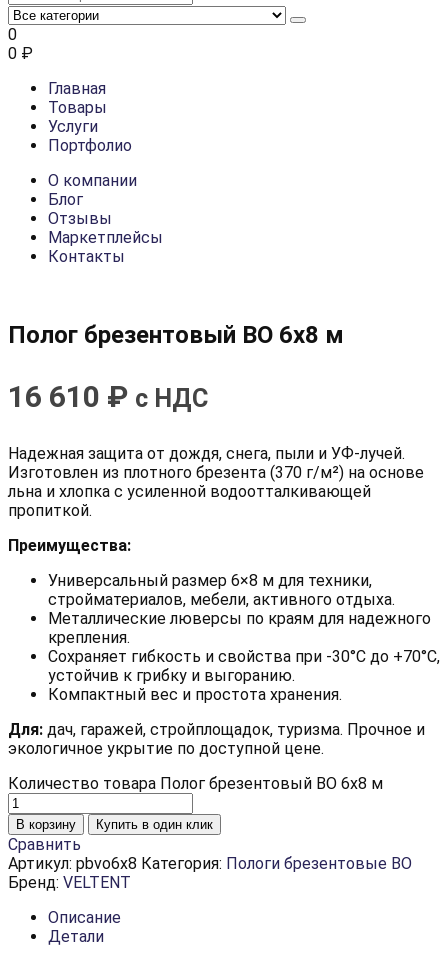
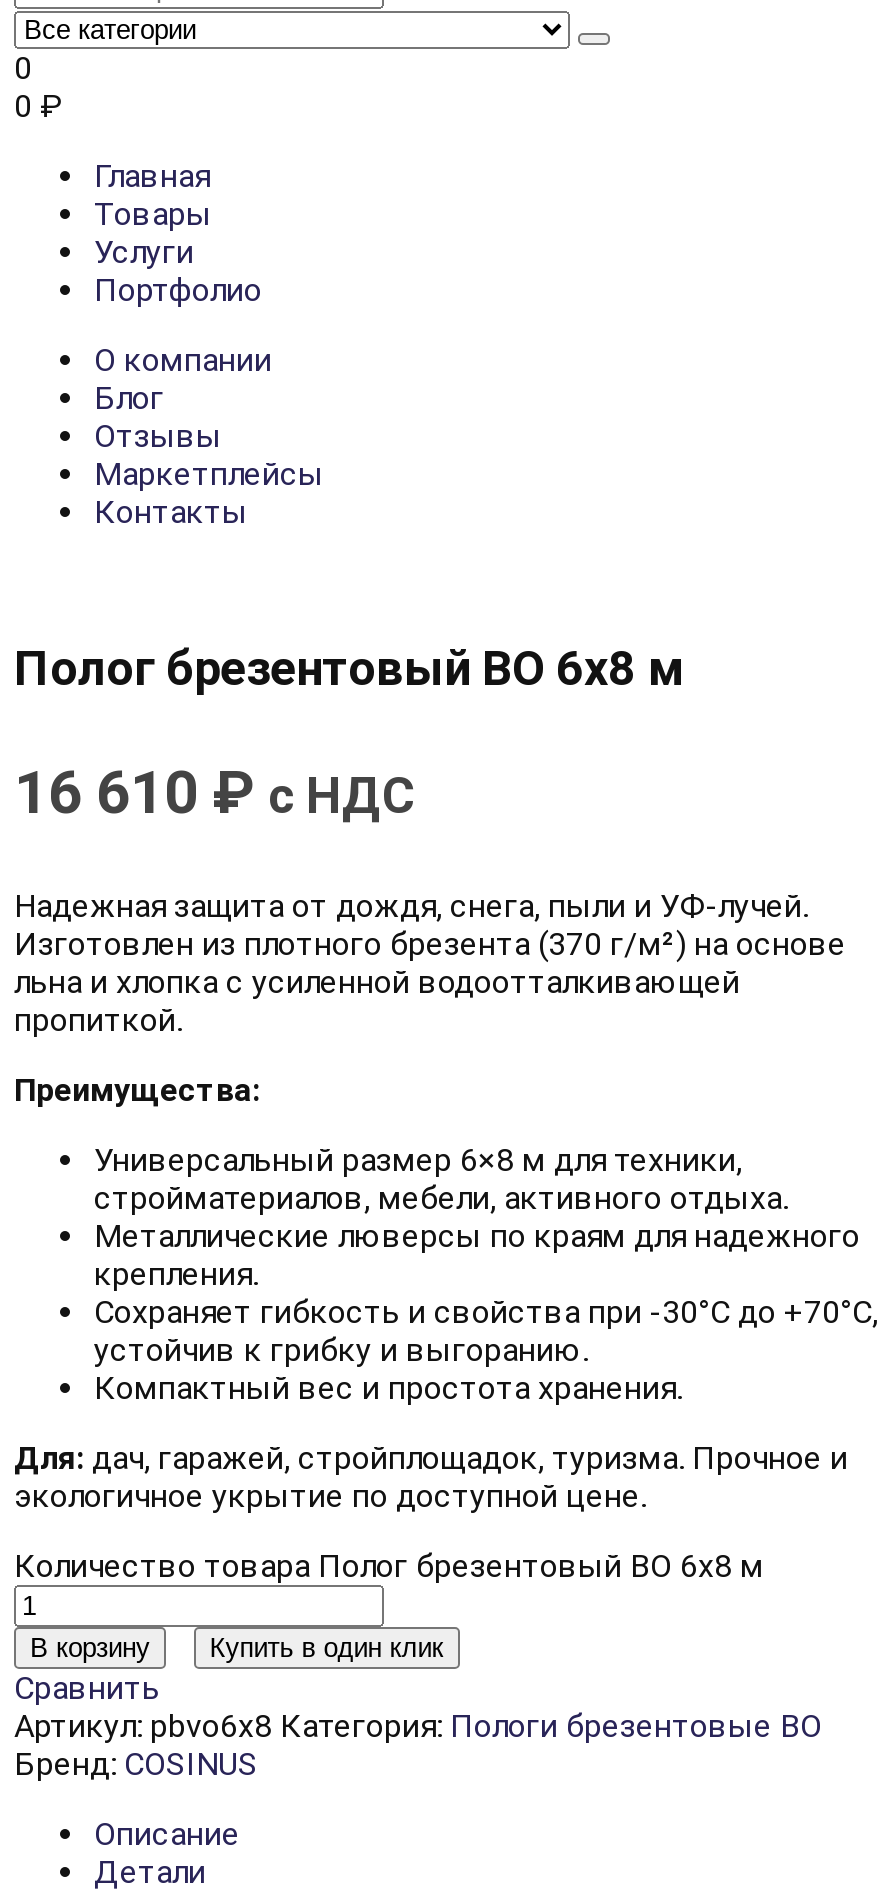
- Бренд: VELTENT
+ Бренд: COSINUS
